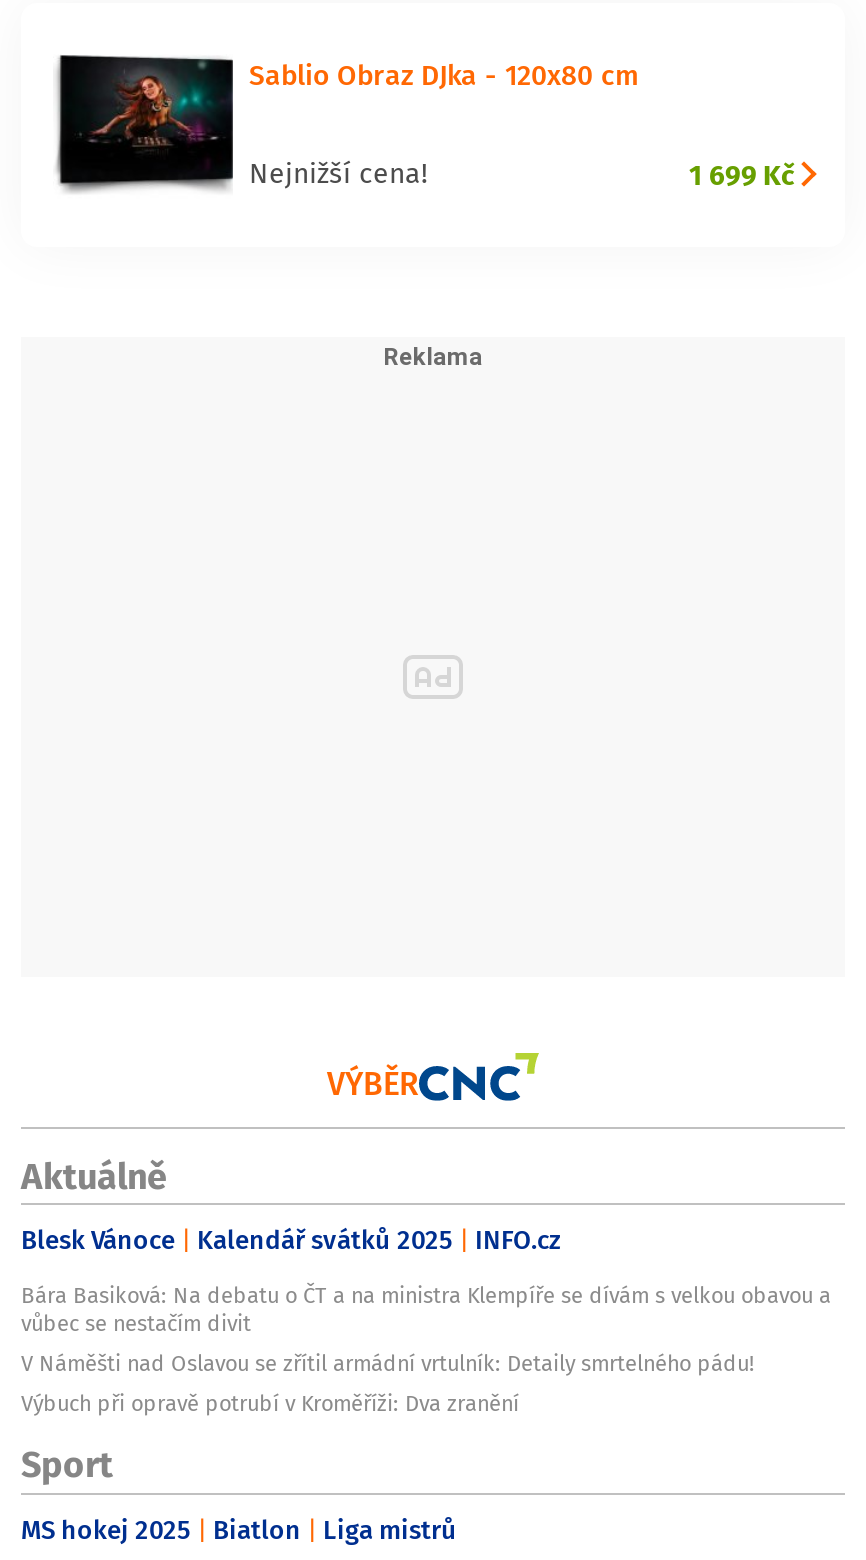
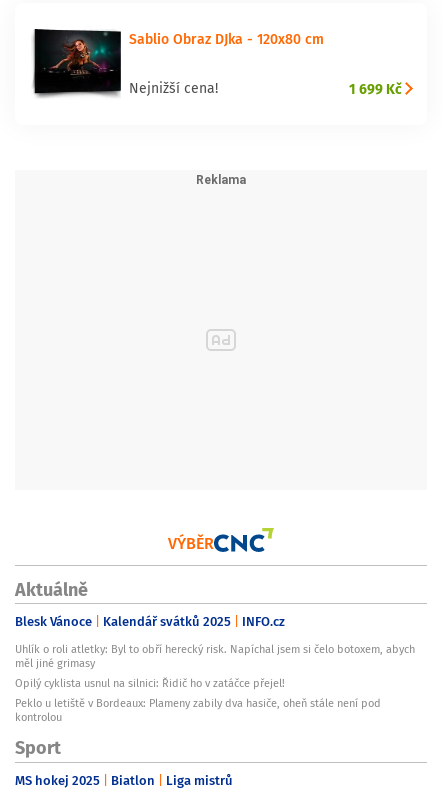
- Bára Basiková: Na debatu o ČT a na ministra Klempíře se dívám s velkou obavou a
- vůbec se nestačím divit
- V Náměšti nad Oslavou se zřítil armádní vrtulník: Detaily smrtelného pádu!
- Výbuch při opravě potrubí v Kroměříži: Dva zranění
+ Uhlík o roli atletky: Byl to obří herecký risk. Napíchal jsem si čelo botoxem, abych
+ měl jiné grimasy
+ Opilý cyklista usnul na silnici: Řidič ho v zatáčce přejel!
+ Peklo u letiště v Bordeaux: Plameny zabily dva hasiče, oheň stále není pod
+ kontrolou
